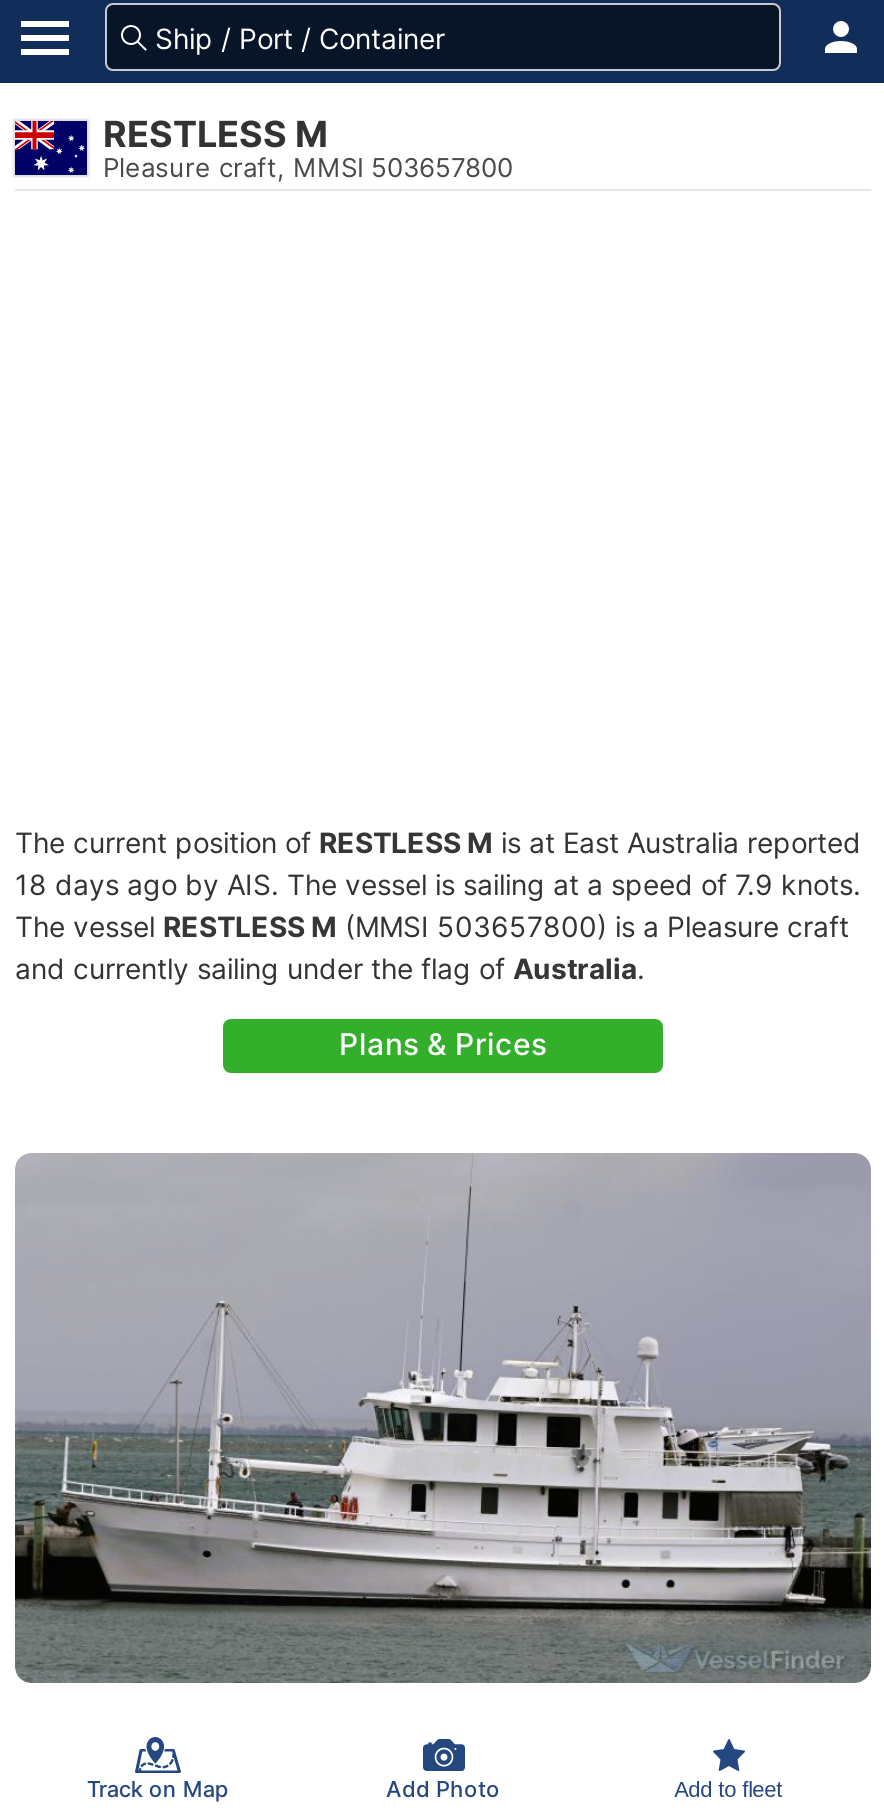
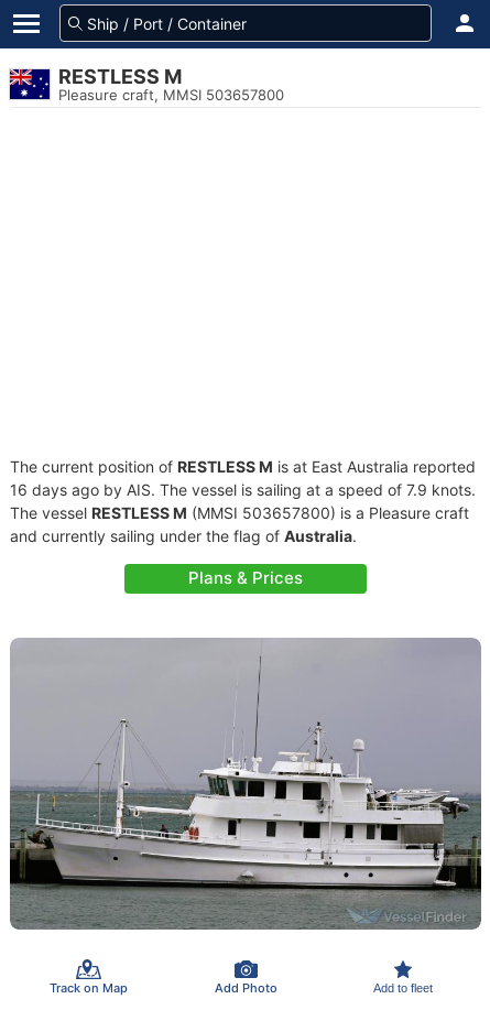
- 18 days ago by AIS. The vessel is sailing at a speed of 7.9 knots.
+ 16 days ago by AIS. The vessel is sailing at a speed of 7.9 knots.
